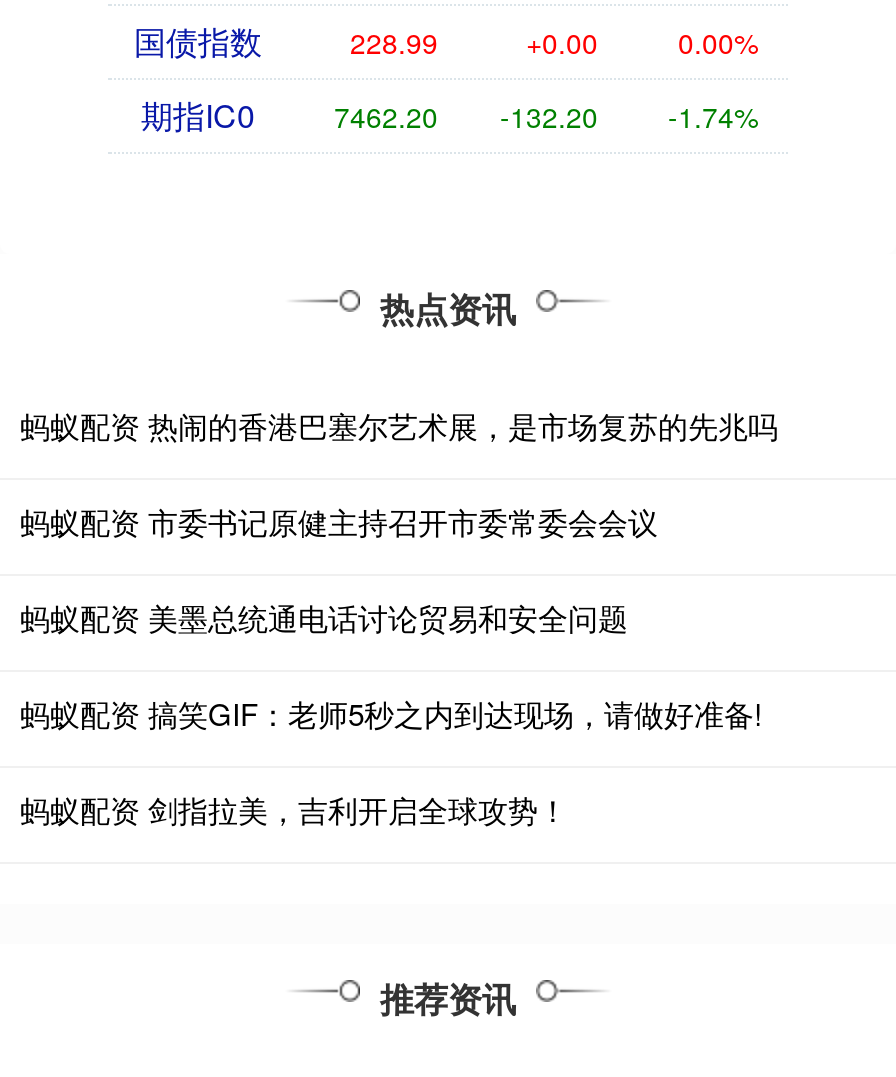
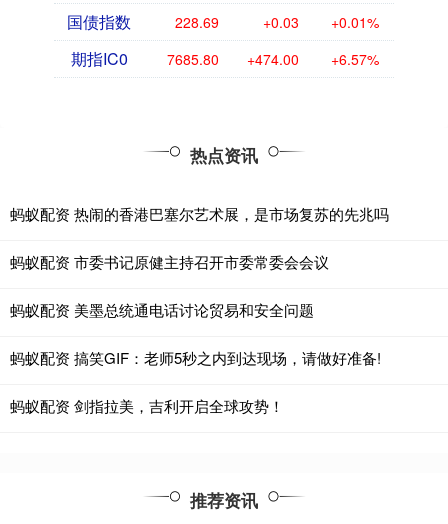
- 228.99
+ 228.69

- +0.00
+ +0.03

- 0.00%
+ +0.01%

- 7462.20
+ 7685.80

- -132.20
+ +474.00

- -1.74%
+ +6.57%
